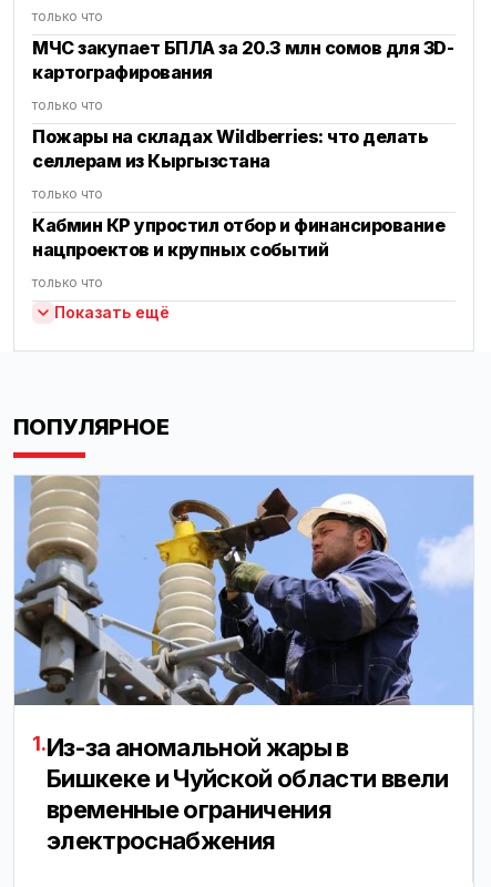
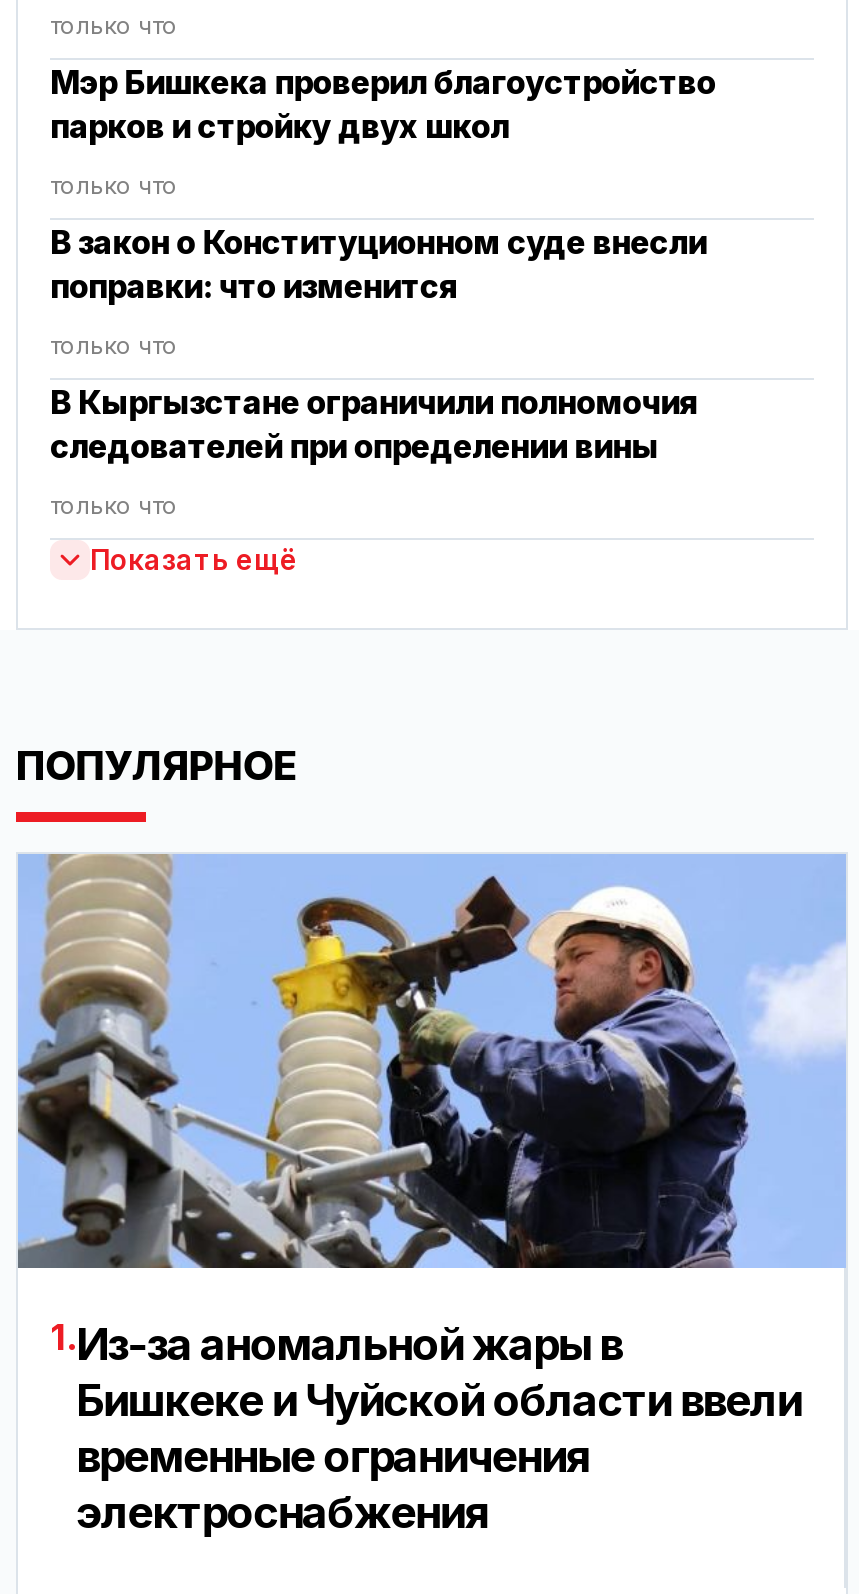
- МЧС закупает БПЛА за 20.3 млн сомов для 3D-
- картографирования
+ Мэр Бишкека проверил благоустройство
+ парков и стройку двух школ

- Пожары на складах Wildberries: что делать
- селлерам из Кыргызстана
+ В закон о Конституционном суде внесли
+ поправки: что изменится

- Кабмин КР упростил отбор и финансирование
- нацпроектов и крупных событий
+ В Кыргызстане ограничили полномочия
+ следователей при определении вины
